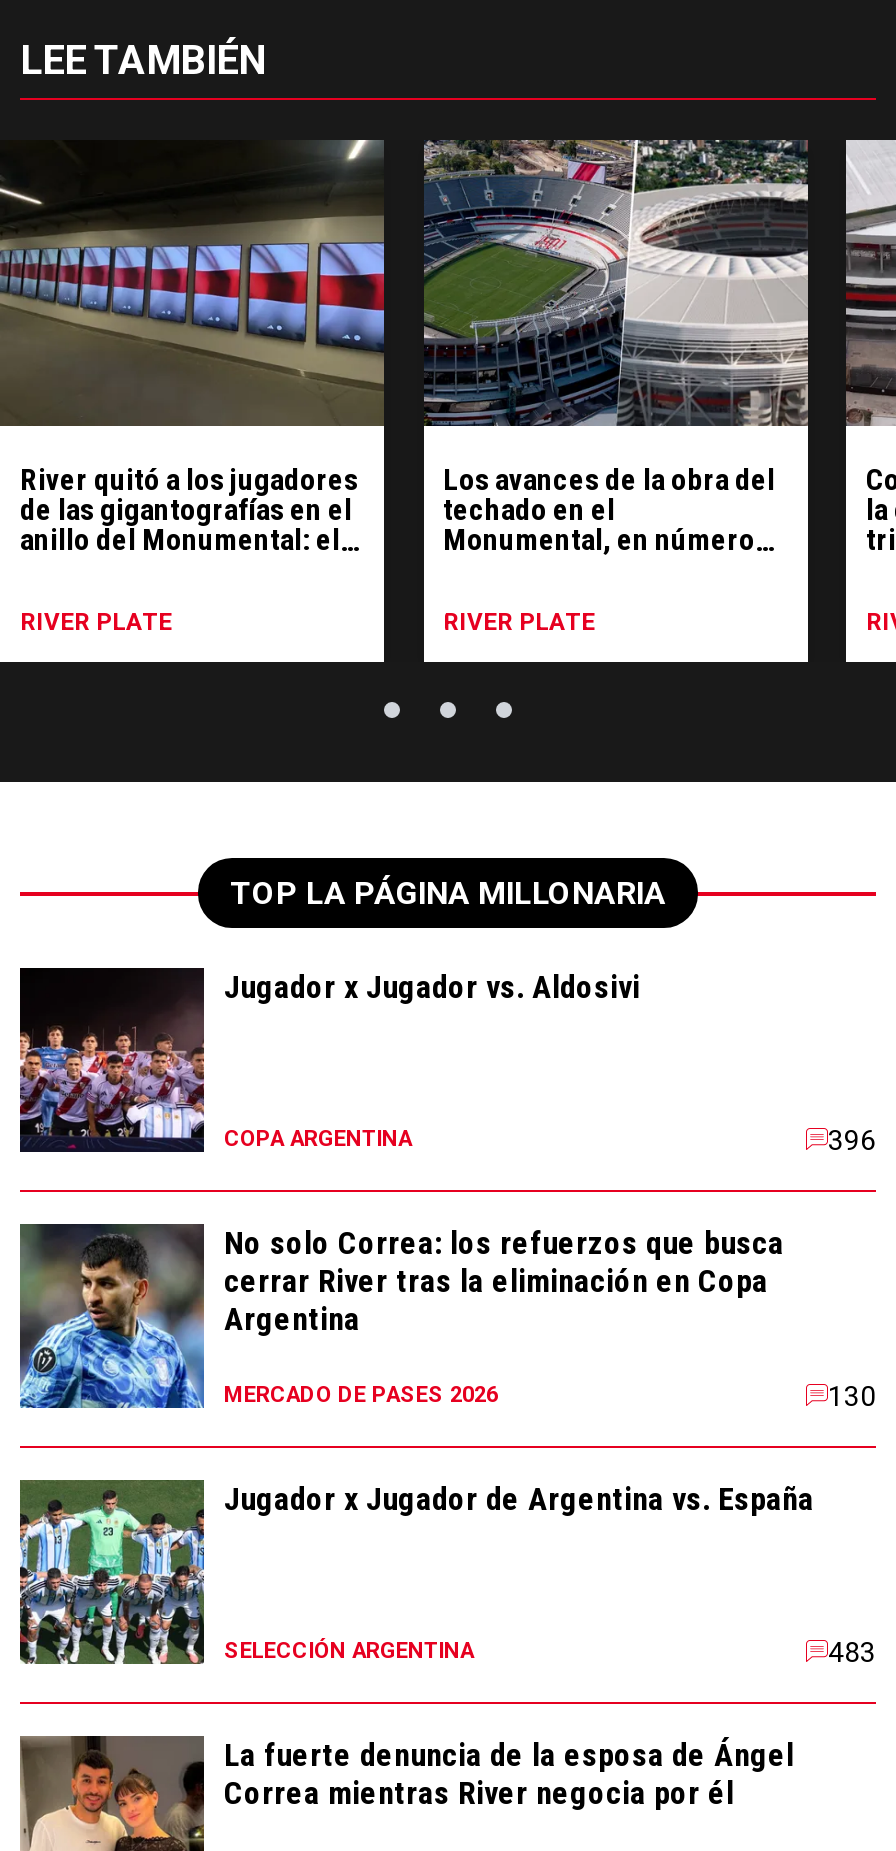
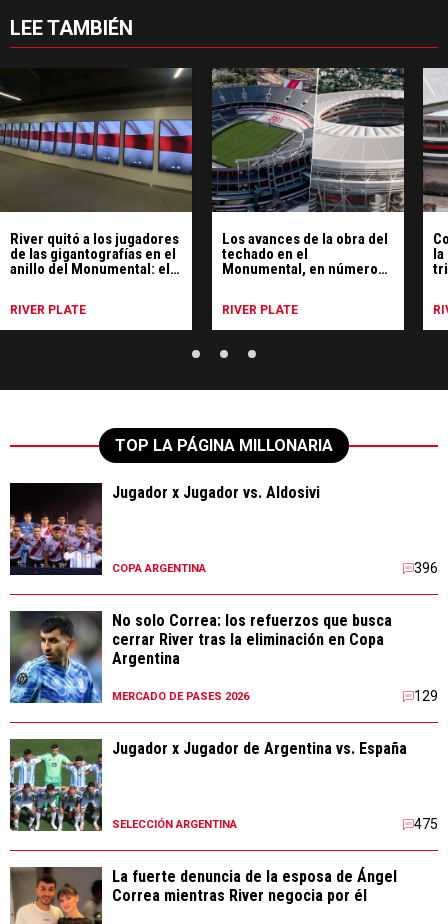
- 130
+ 129

- 483
+ 475
